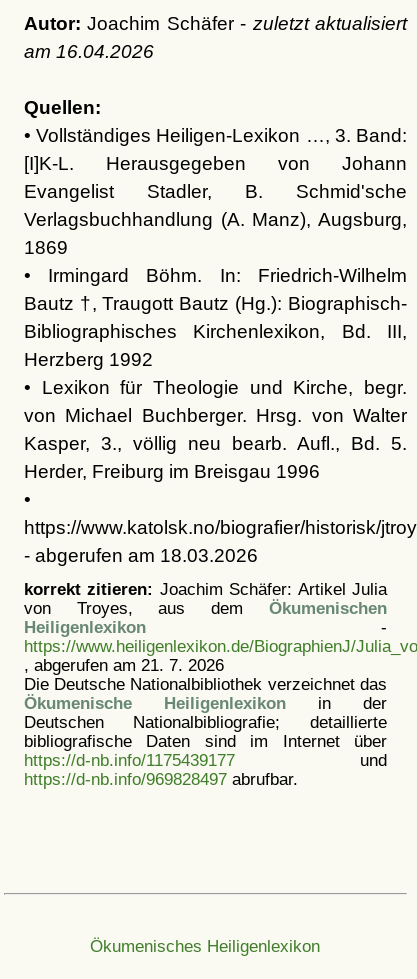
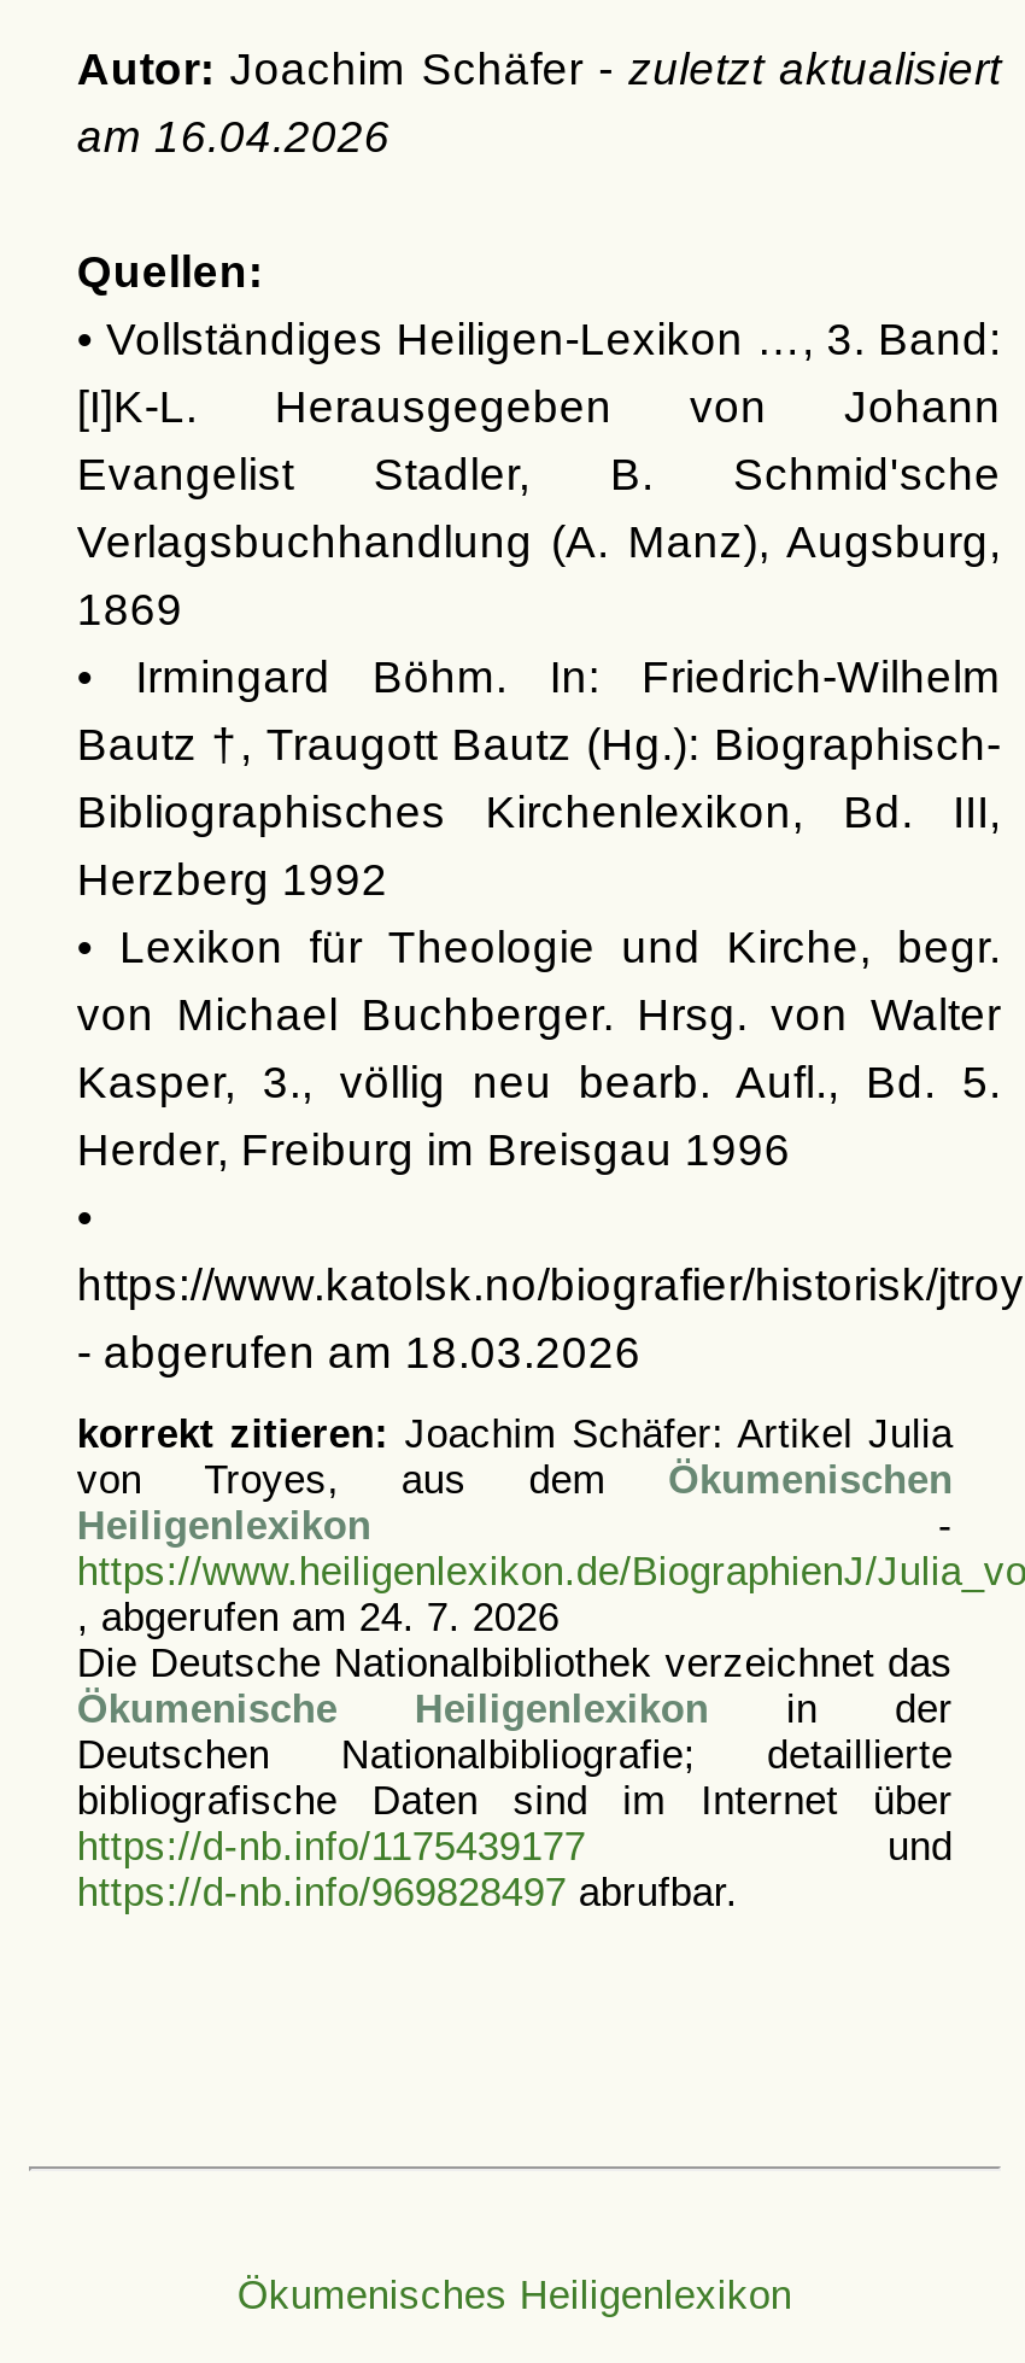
- , abgerufen am 21. 7. 2026
+ , abgerufen am 24. 7. 2026
